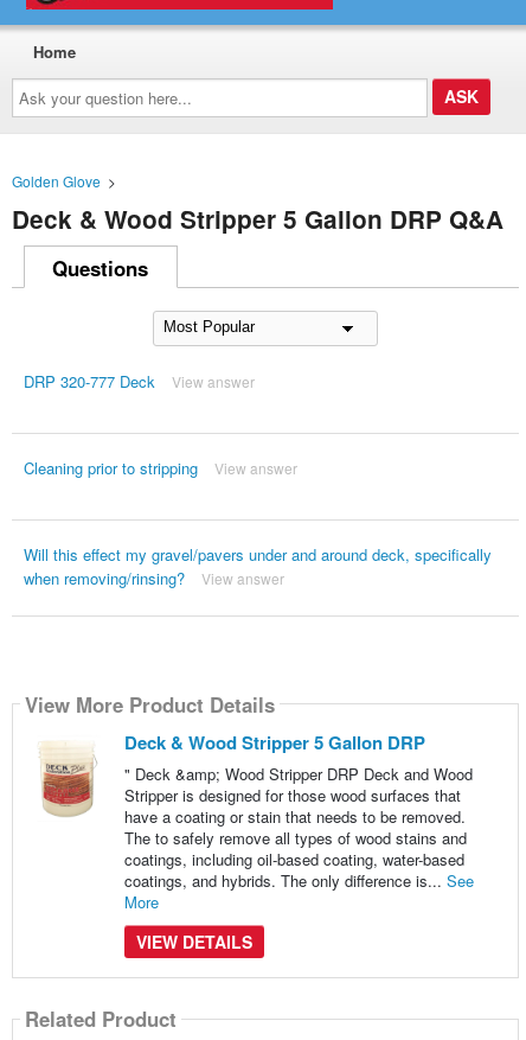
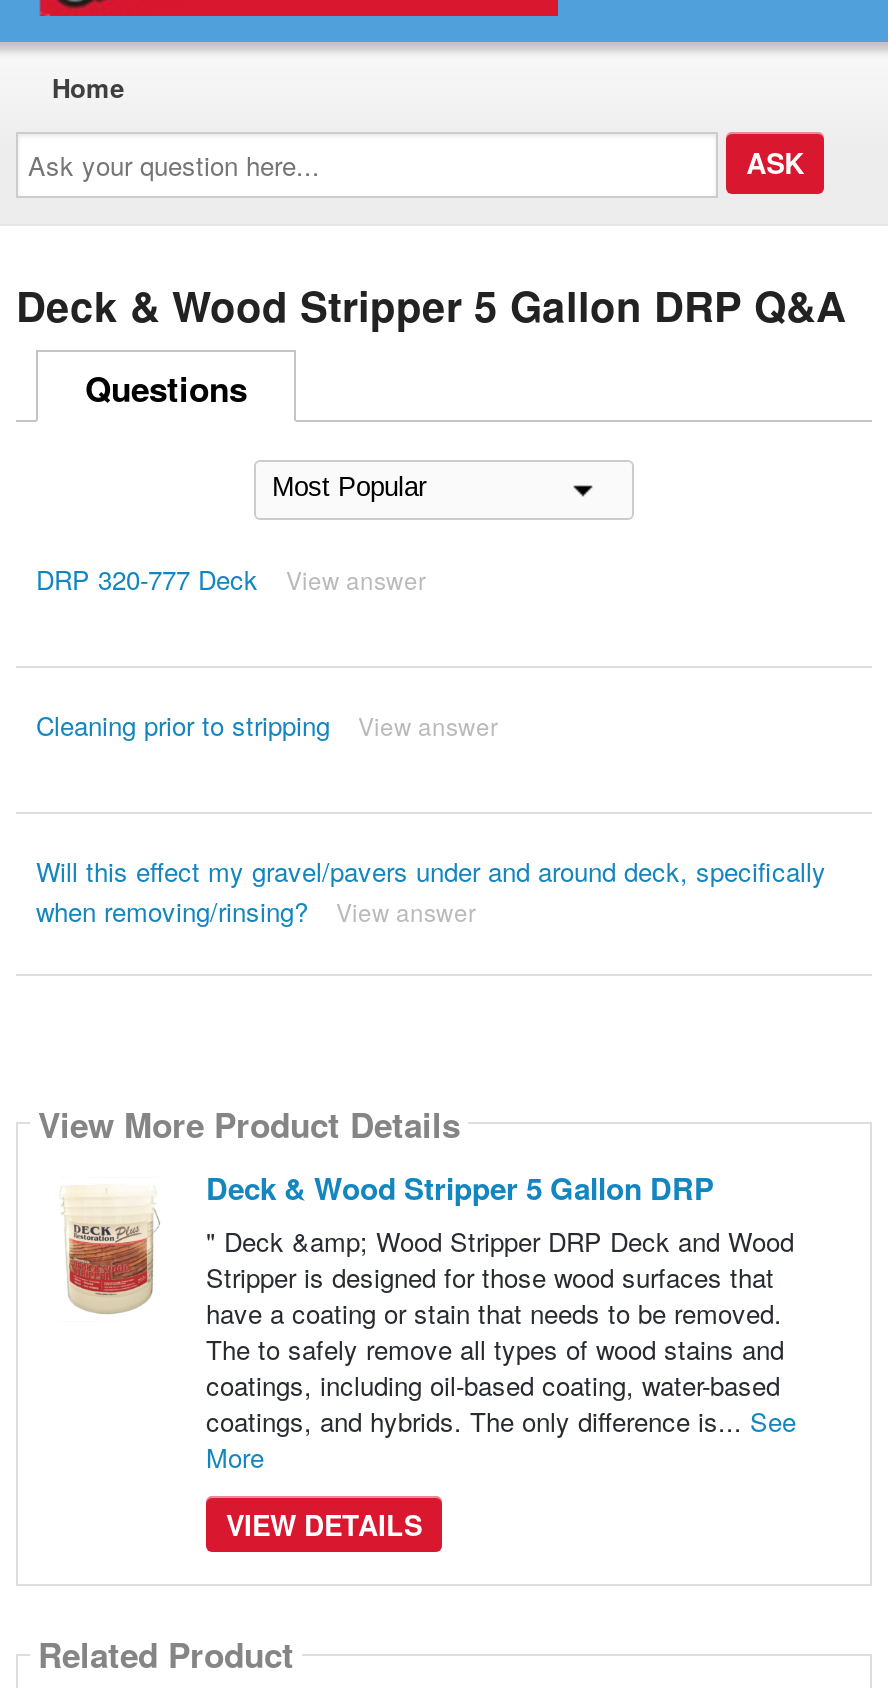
- Golden Glove >
